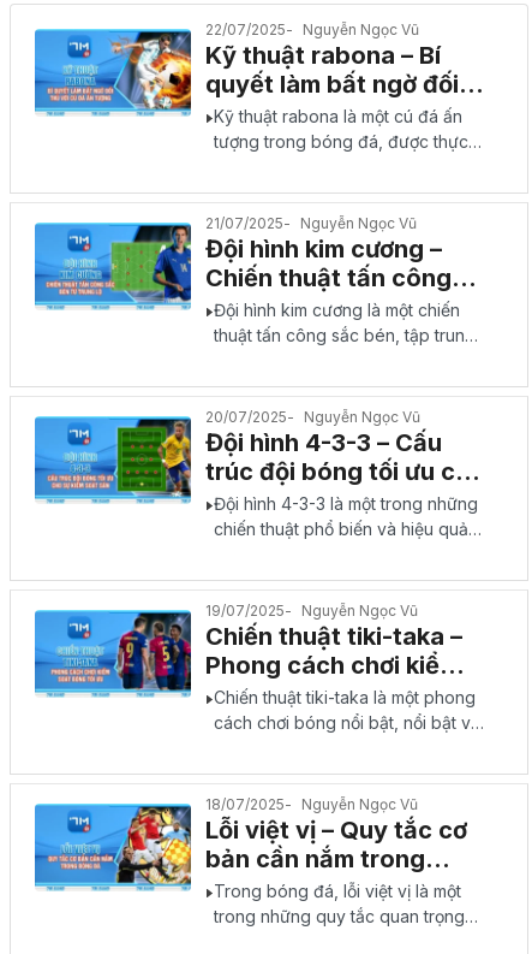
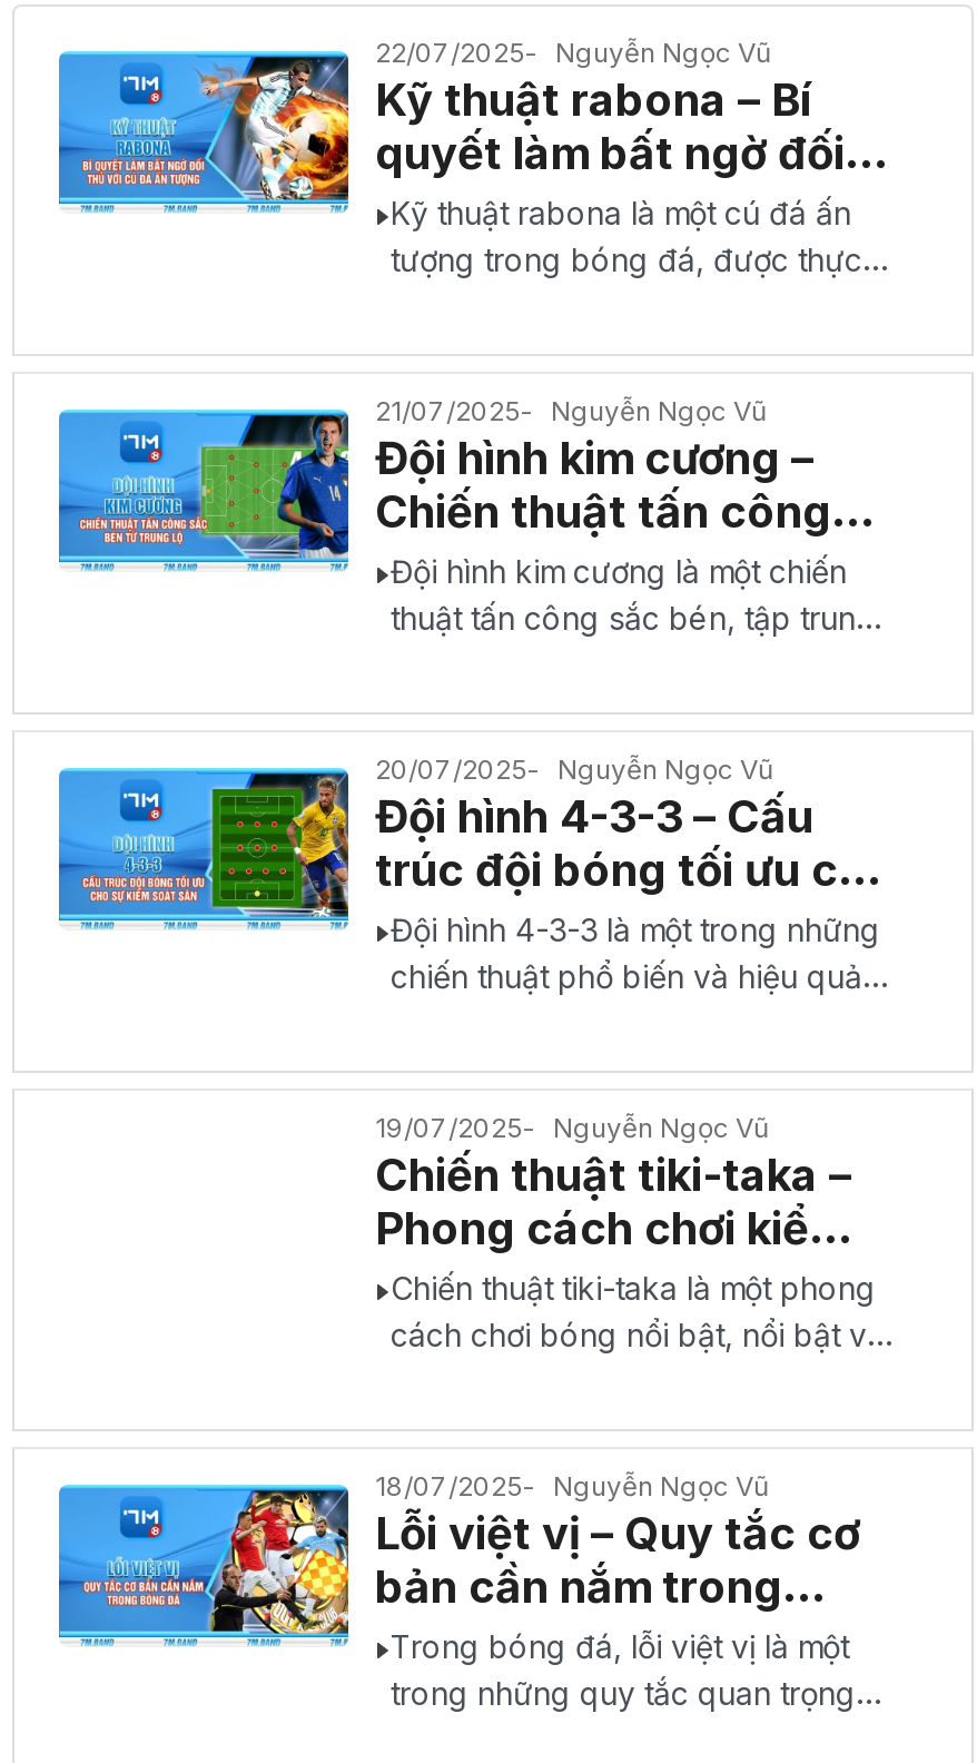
- [image]
